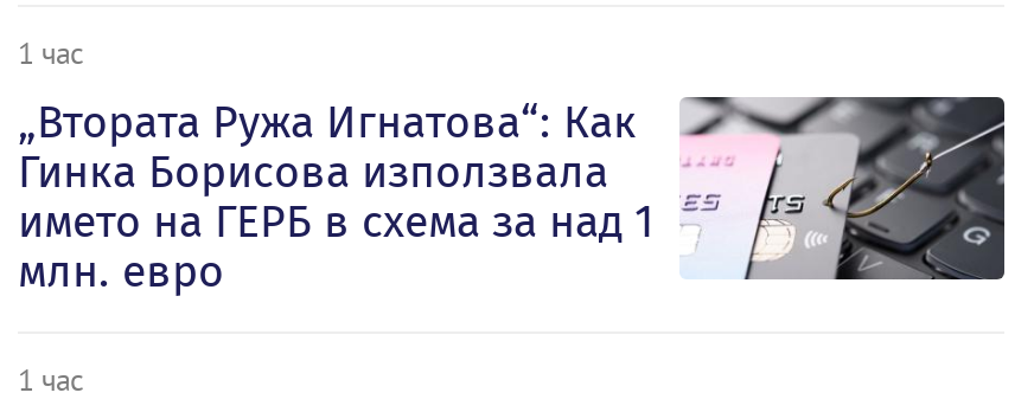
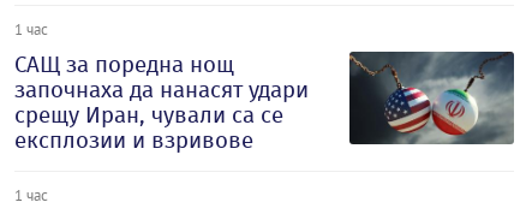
- [image]
- „Втората Ружа Игнатова“: Как
- Гинка Борисова използвала
- името на ГЕРБ в схема за над 1
- млн. евро
+ [image]
+ САЩ за поредна нощ
+ започнаха да нанасят удари
+ срещу Иран, чували са се
+ експлозии и взривове
